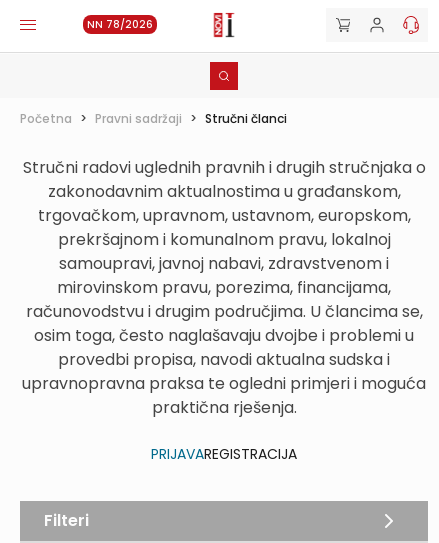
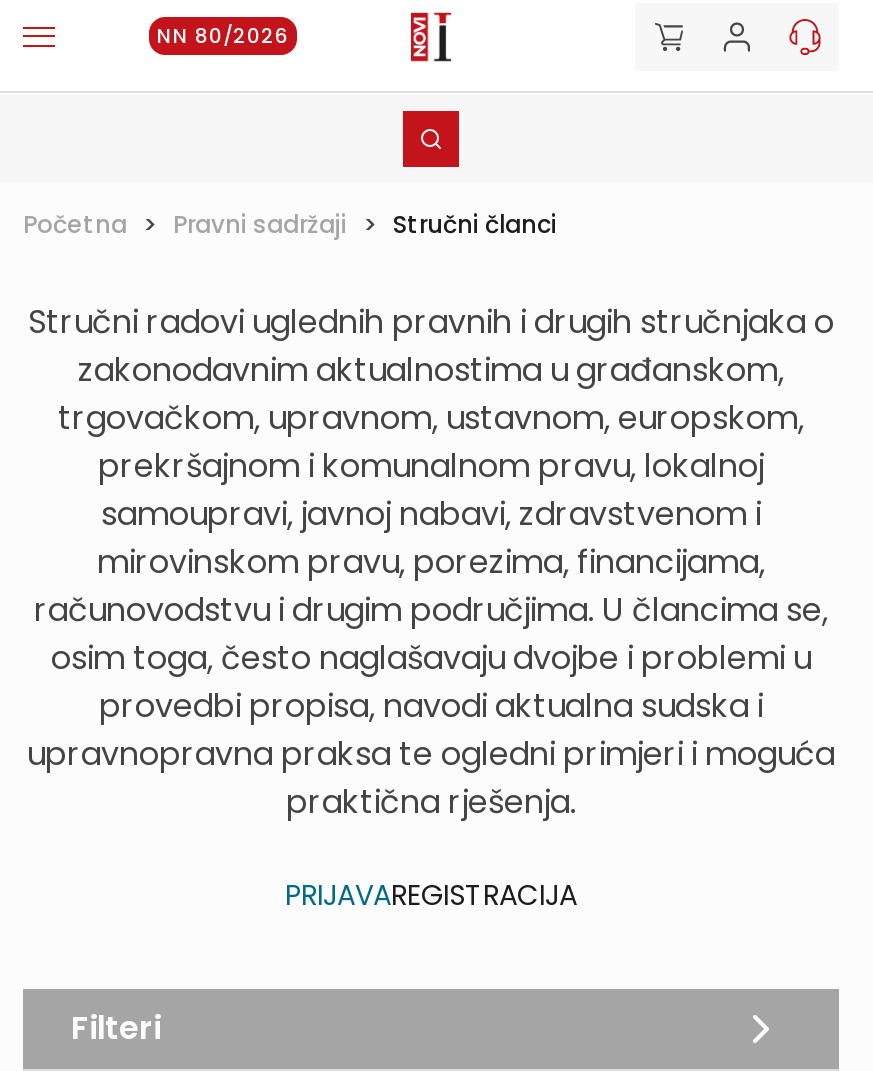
- NN 78/2026
+ NN 80/2026
